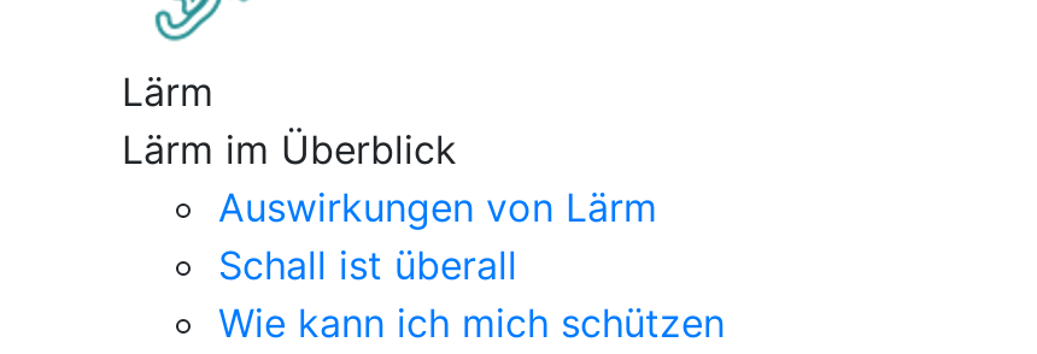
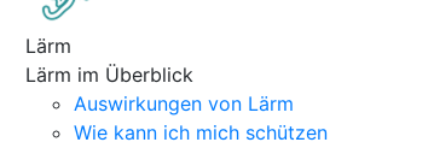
- Schall ist überall
